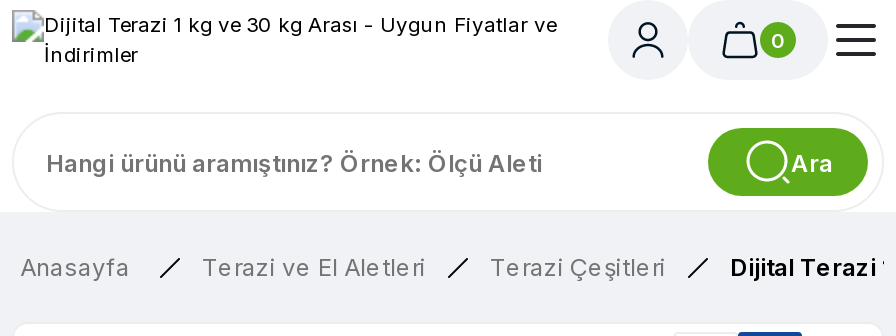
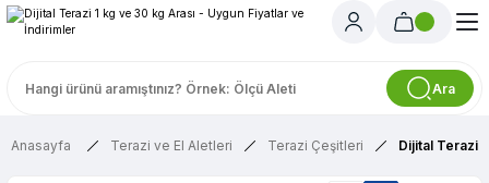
- 0
